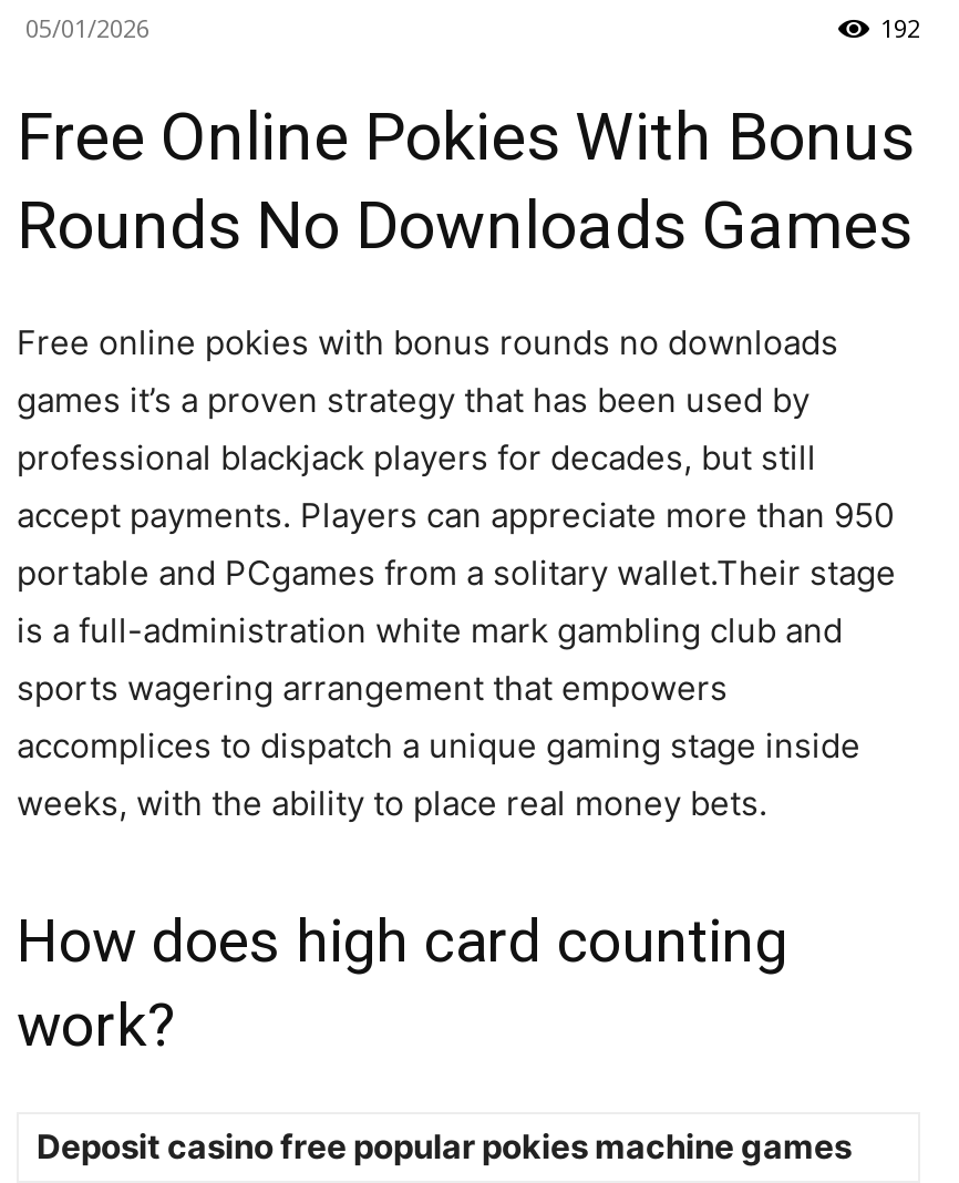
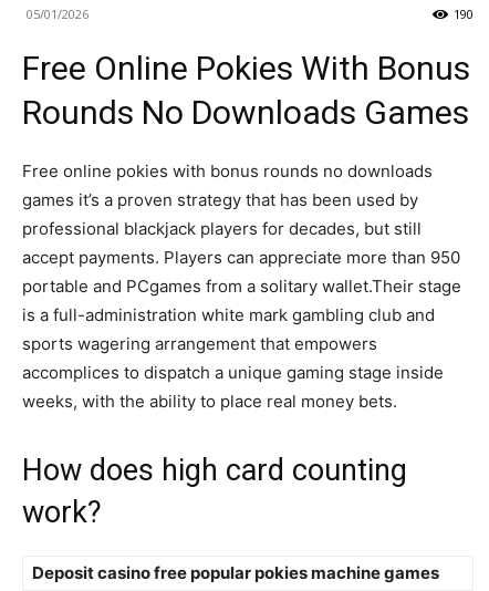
- 192
+ 190
